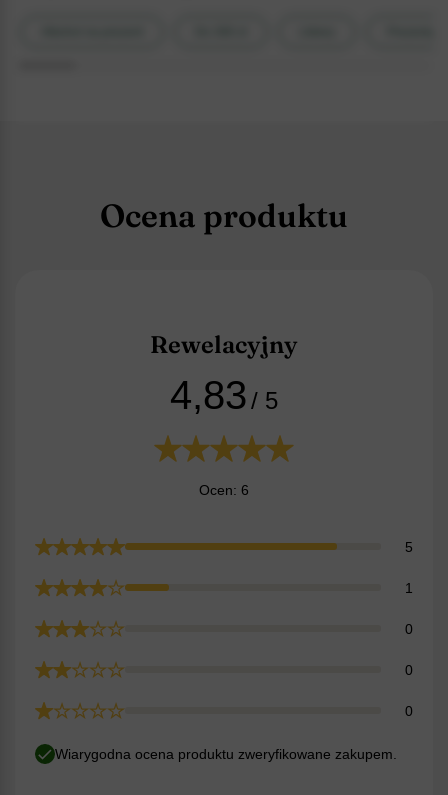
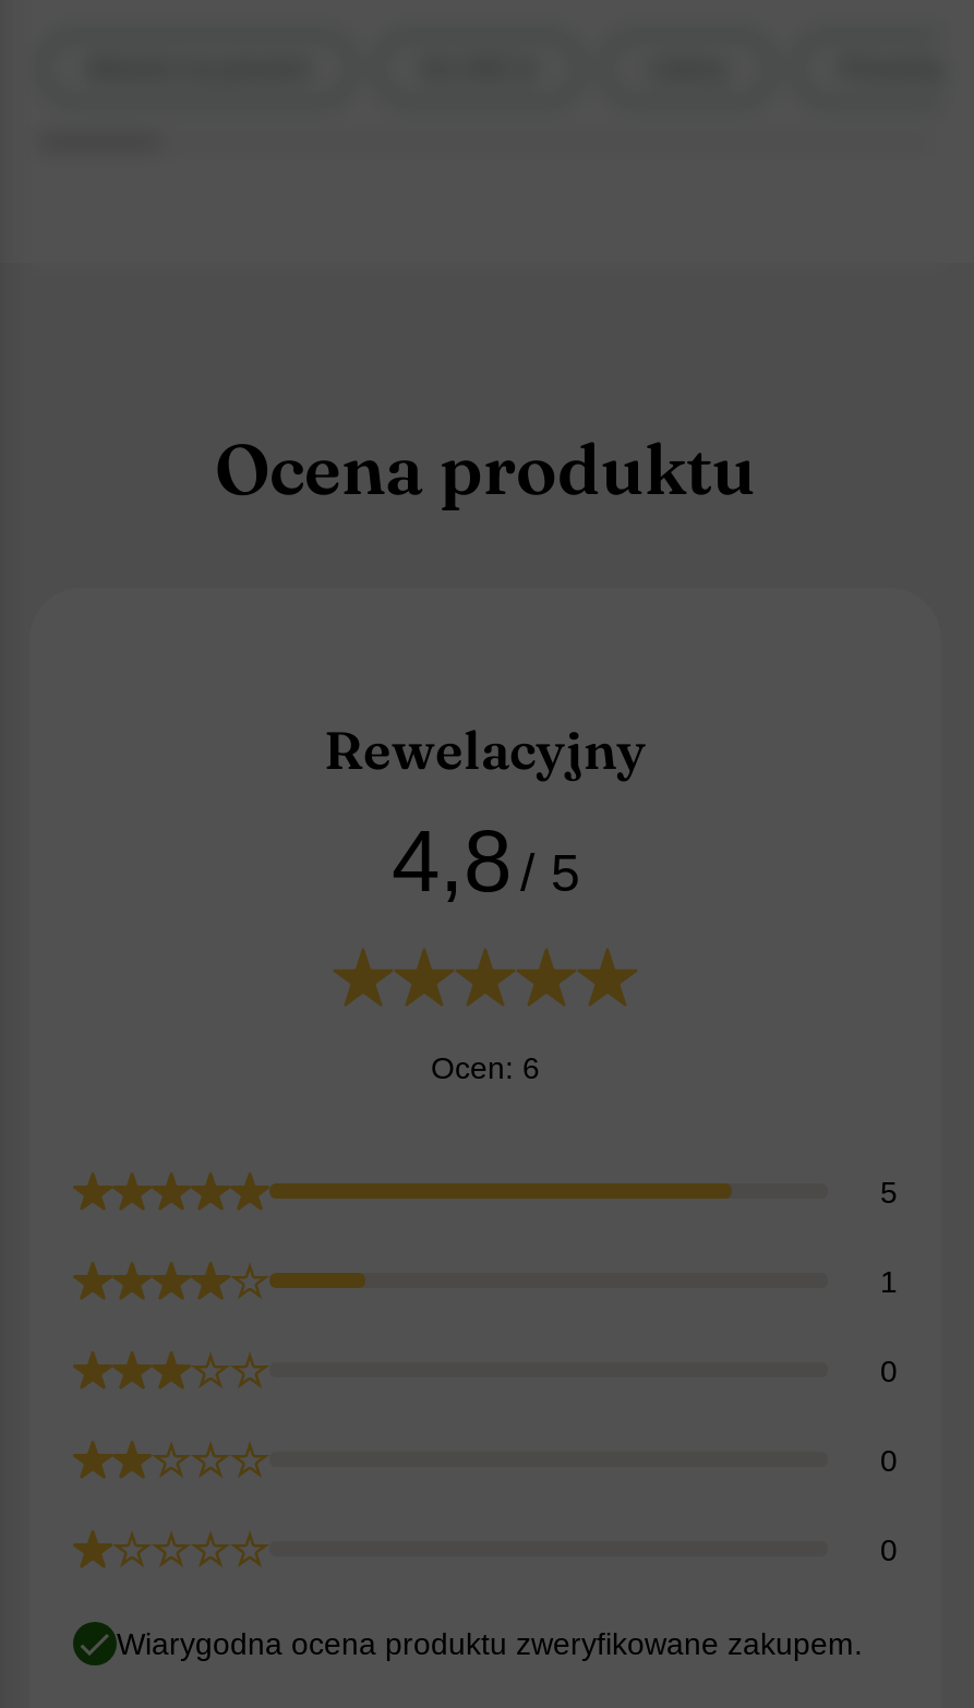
- 4,83 / 5
+ 4,8 / 5
